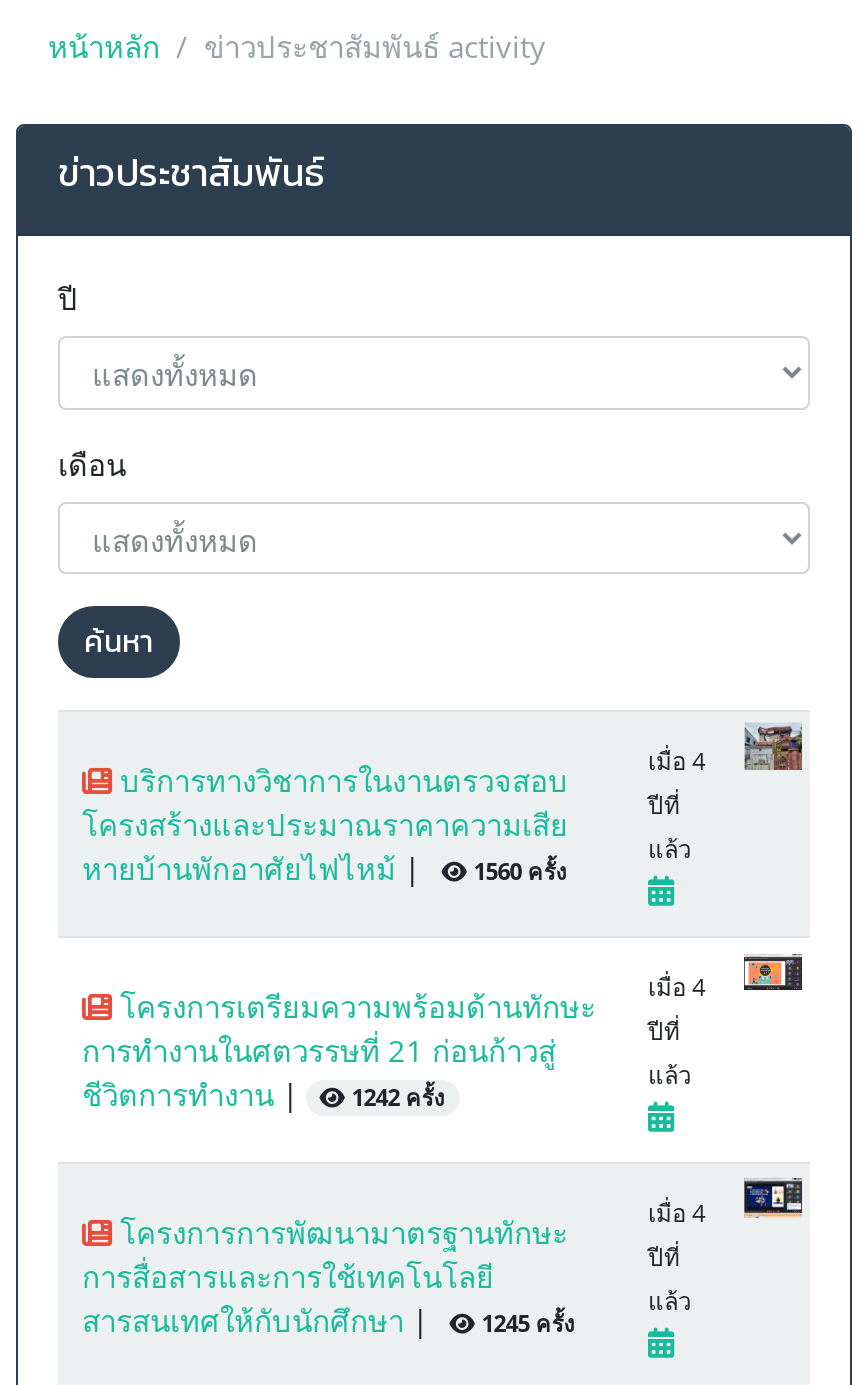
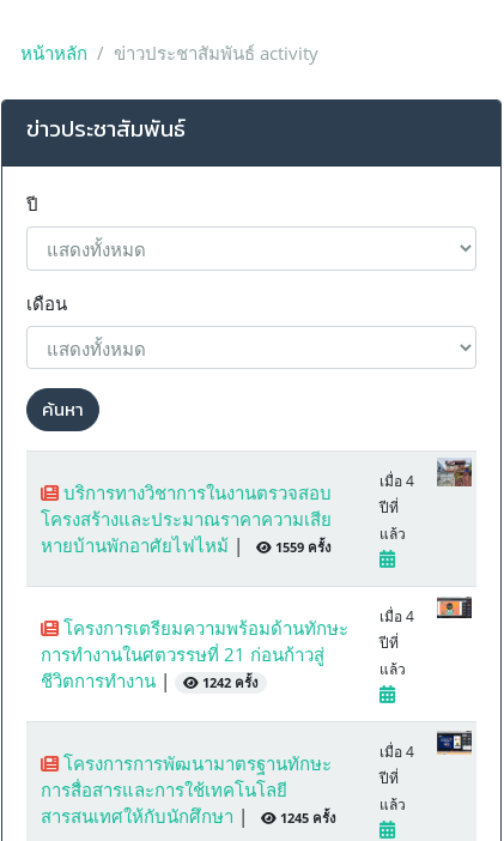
- 1560 ครั้ง
+ 1559 ครั้ง
